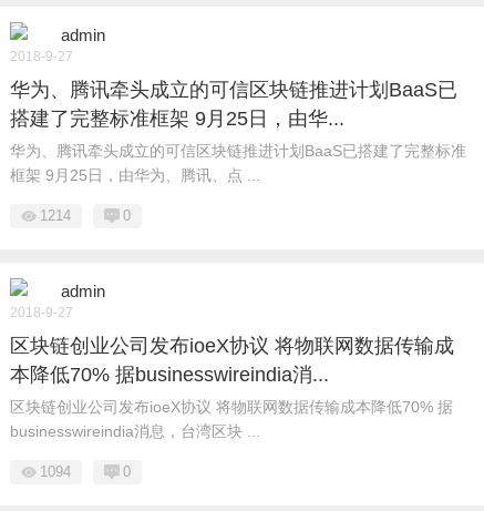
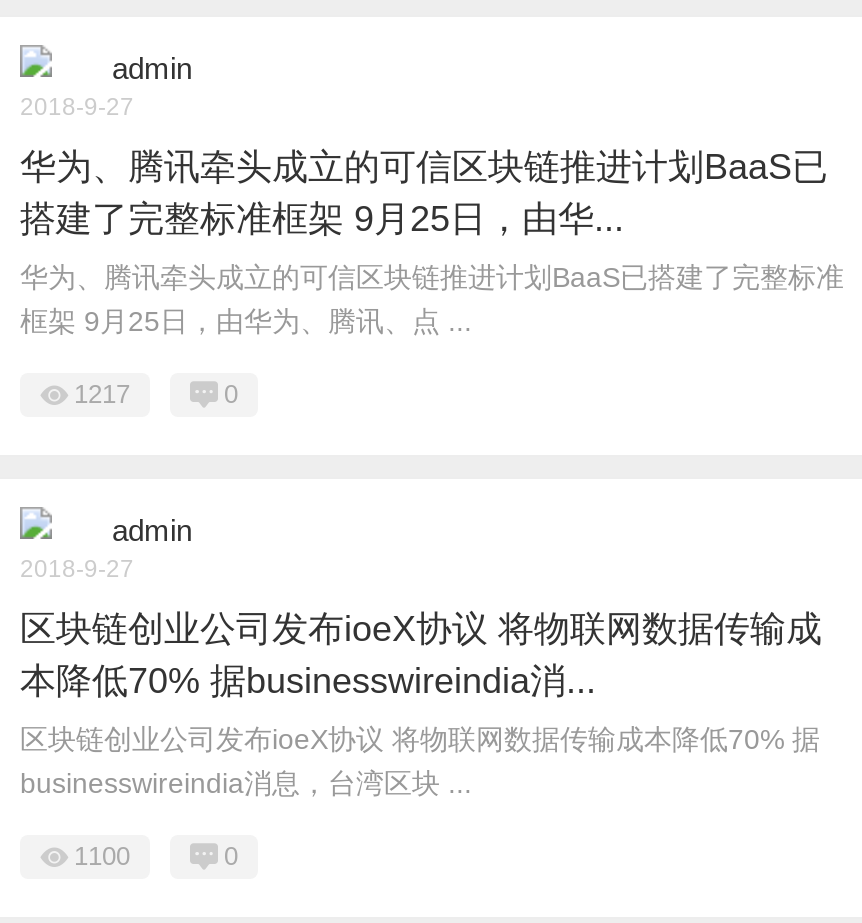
- 1214
+ 1217

- 1094
+ 1100
